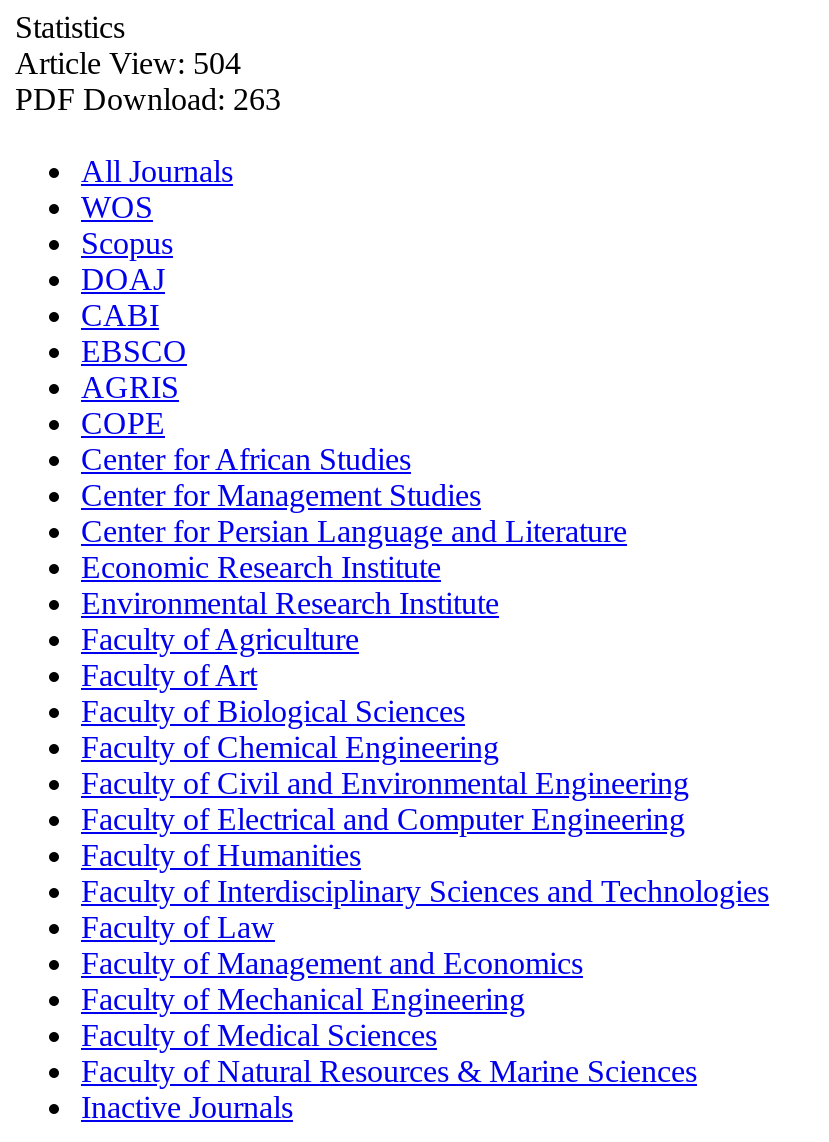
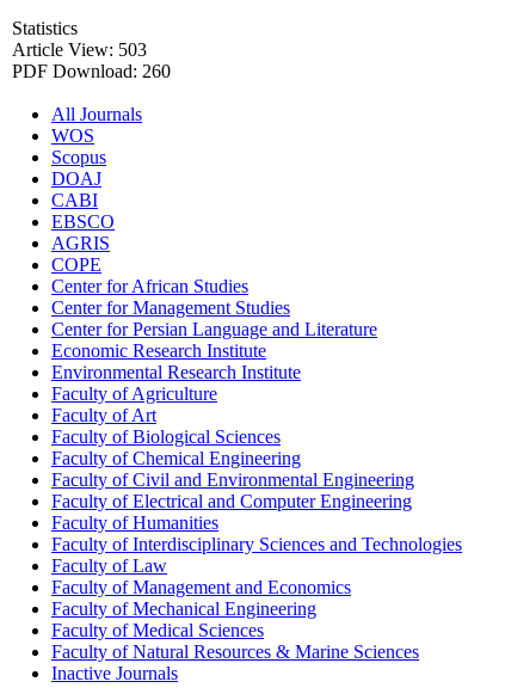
- Article View: 504
+ Article View: 503

- PDF Download: 263
+ PDF Download: 260
